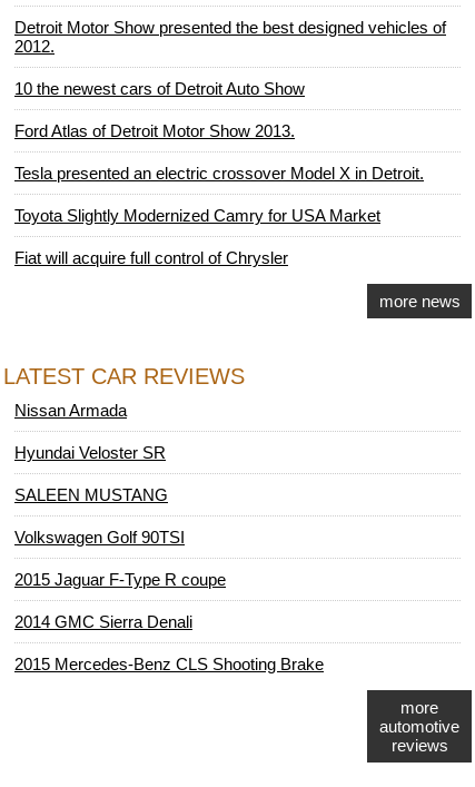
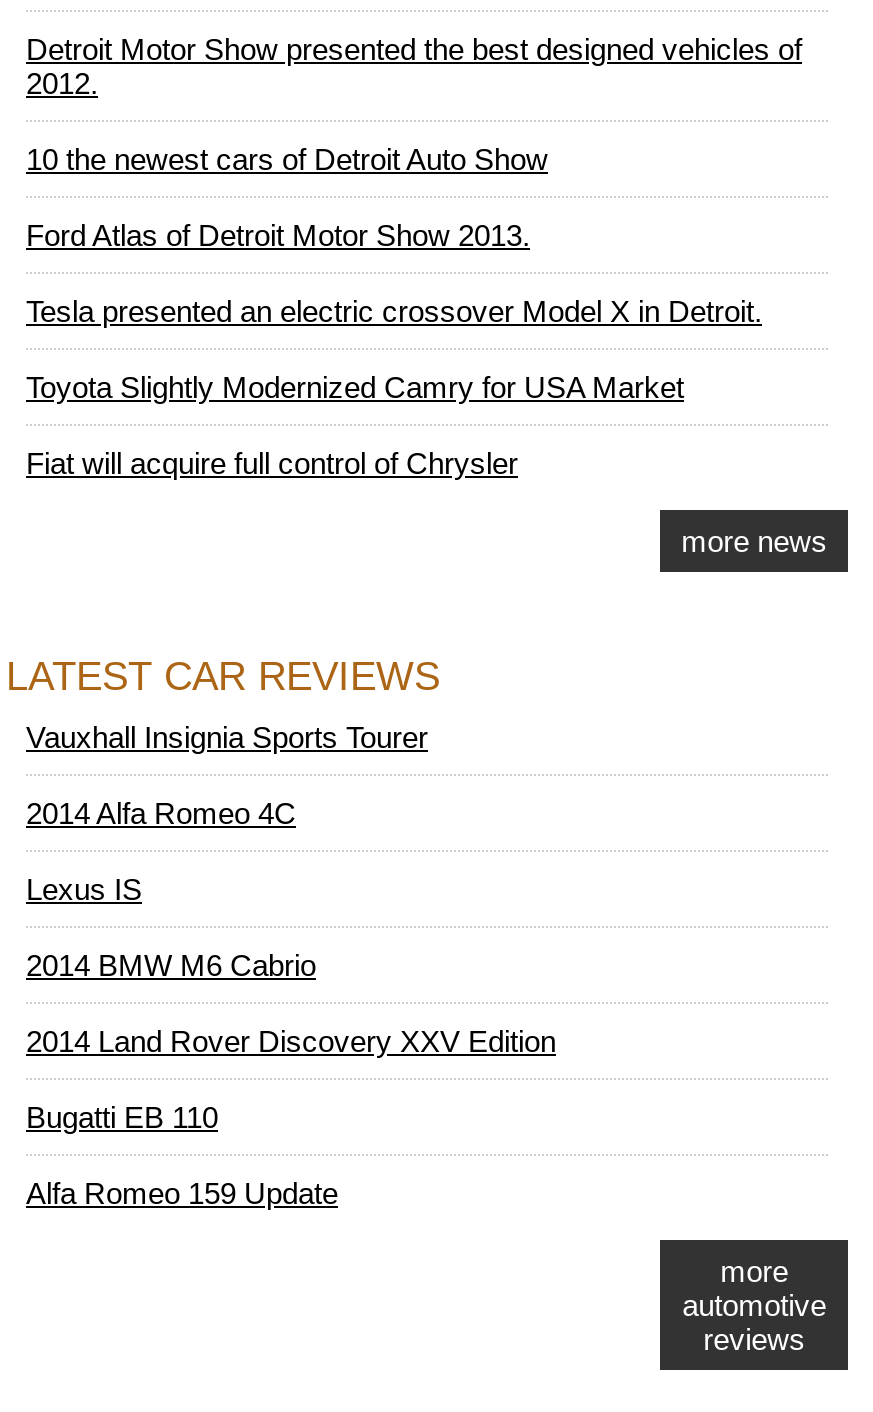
- Nissan Armada
+ Vauxhall Insignia Sports Tourer

- Hyundai Veloster SR
+ 2014 Alfa Romeo 4C

- SALEEN MUSTANG
+ Lexus IS

- Volkswagen Golf 90TSI
+ 2014 BMW M6 Cabrio

- 2015 Jaguar F-Type R coupe
+ 2014 Land Rover Discovery XXV Edition

- 2014 GMC Sierra Denali
+ Bugatti EB 110

- 2015 Mercedes-Benz CLS Shooting Brake
+ Alfa Romeo 159 Update
